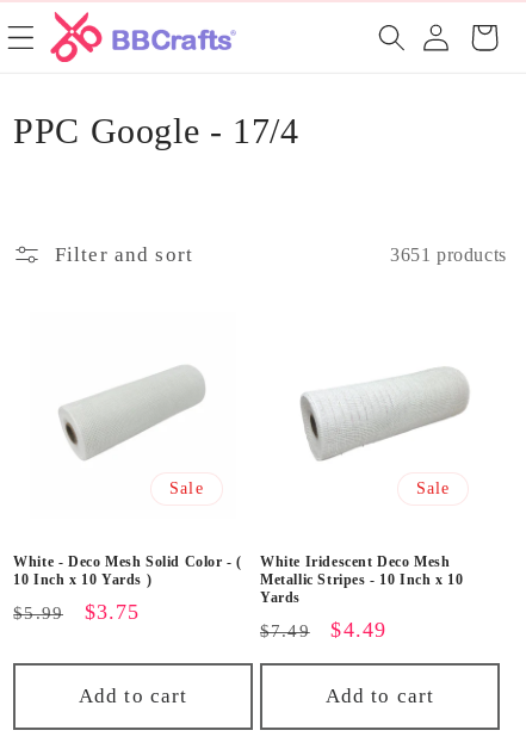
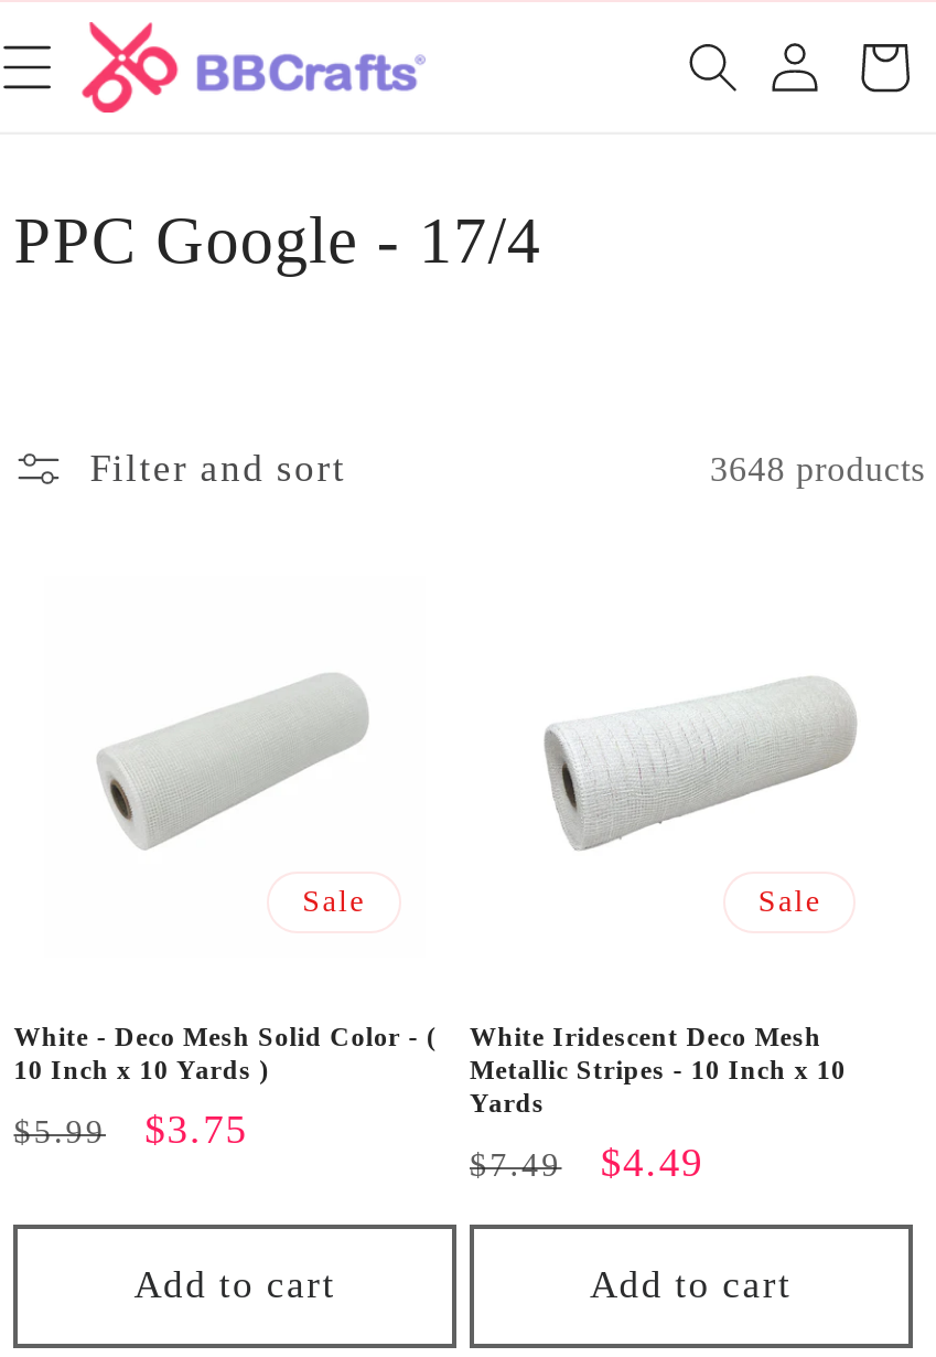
- 3651 products
+ 3648 products
